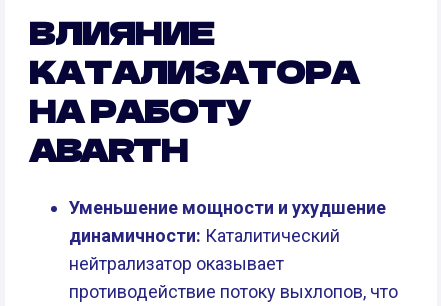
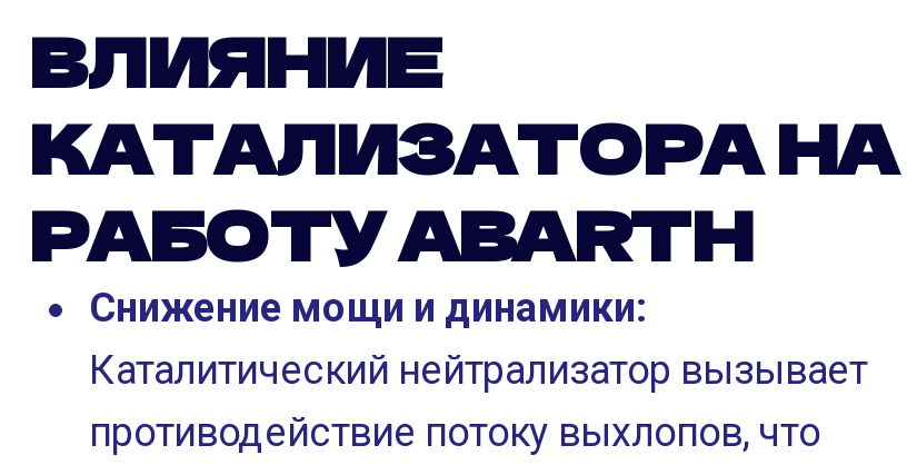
- КАТАЛИЗАТОРА
- НА РАБОТУ
- ABARTH
- Уменьшение мощности и ухудшение
- динамичности: Каталитический
- нейтрализатор оказывает
+ КАТАЛИЗАТОРА НА
+ РАБОТУ ABARTH
+ Снижение мощи и динамики:
+ Каталитический нейтрализатор вызывает
